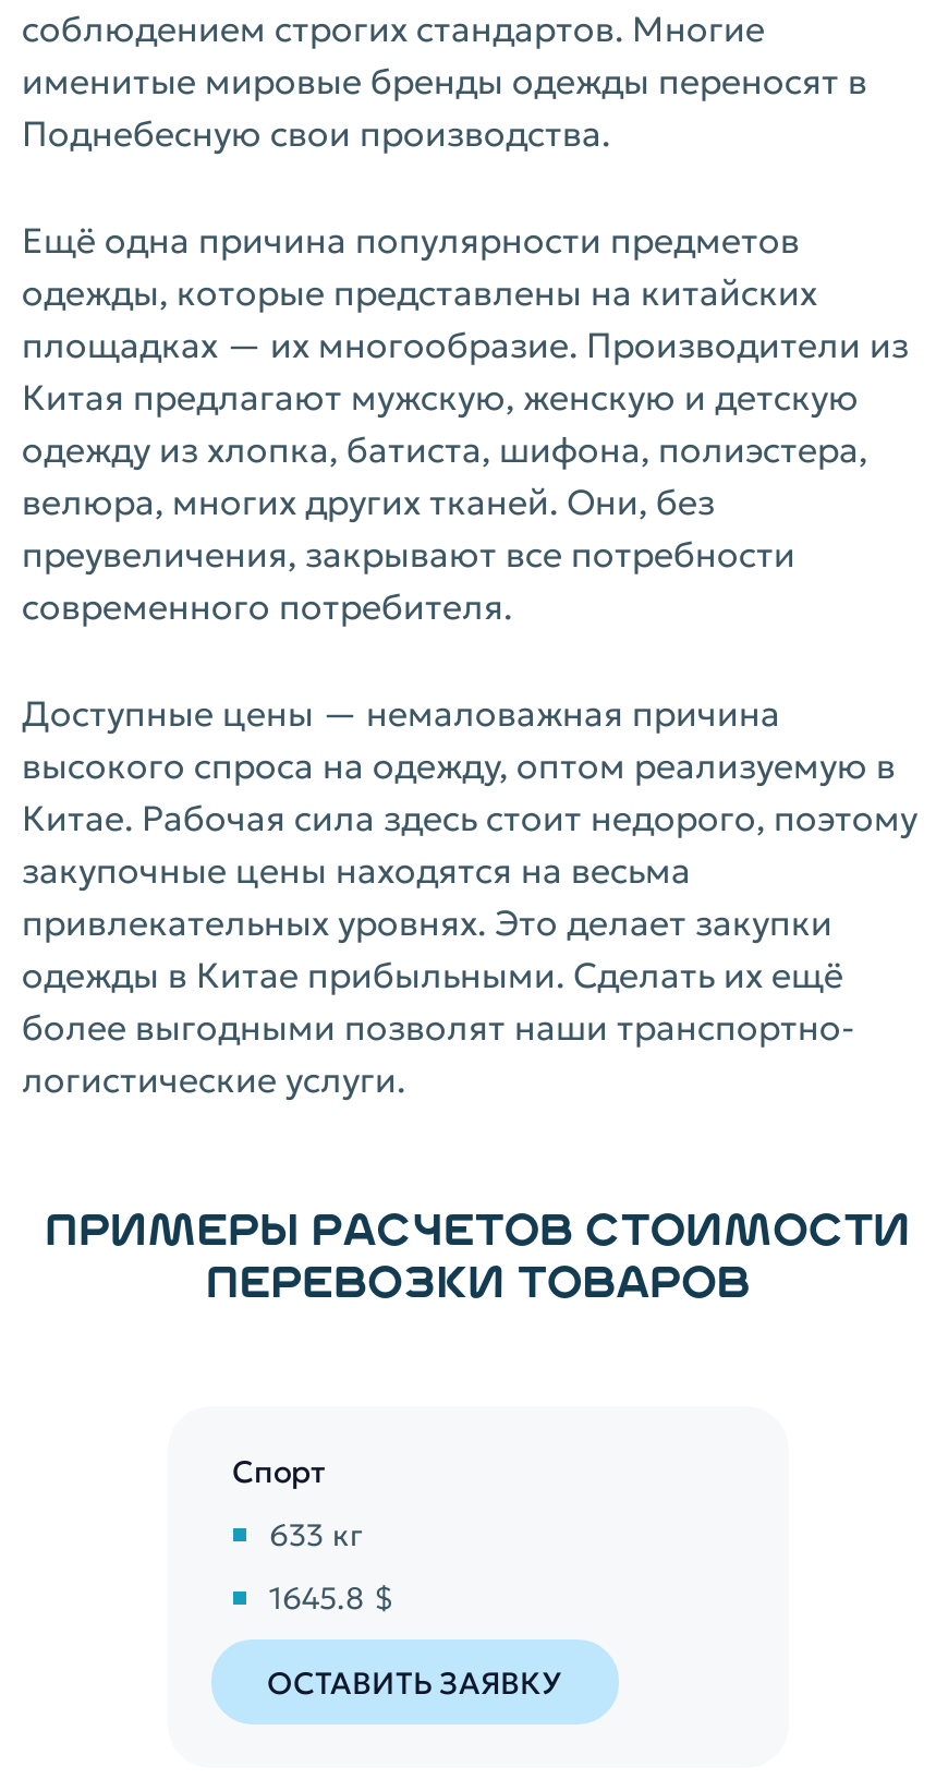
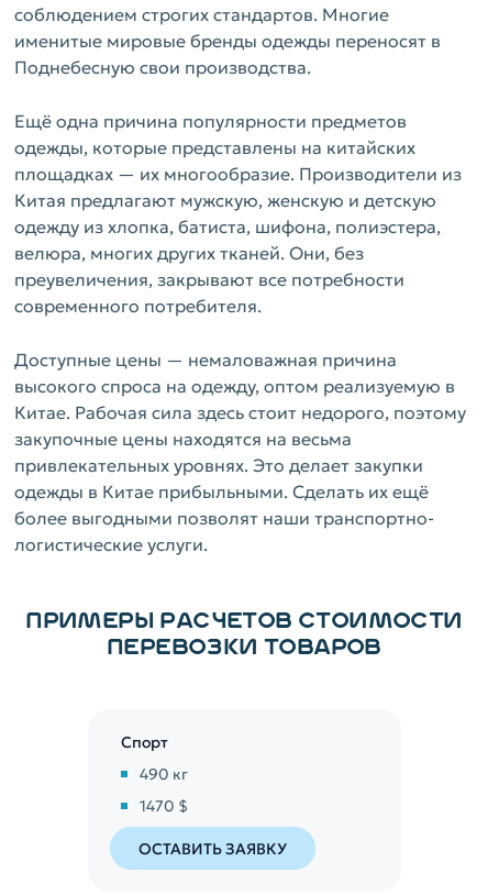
- 633 кг
+ 490 кг

- 1645.8 $
+ 1470 $
